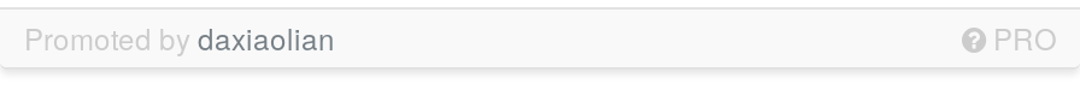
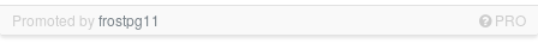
- Promoted by daxiaolian
+ Promoted by frostpg11
